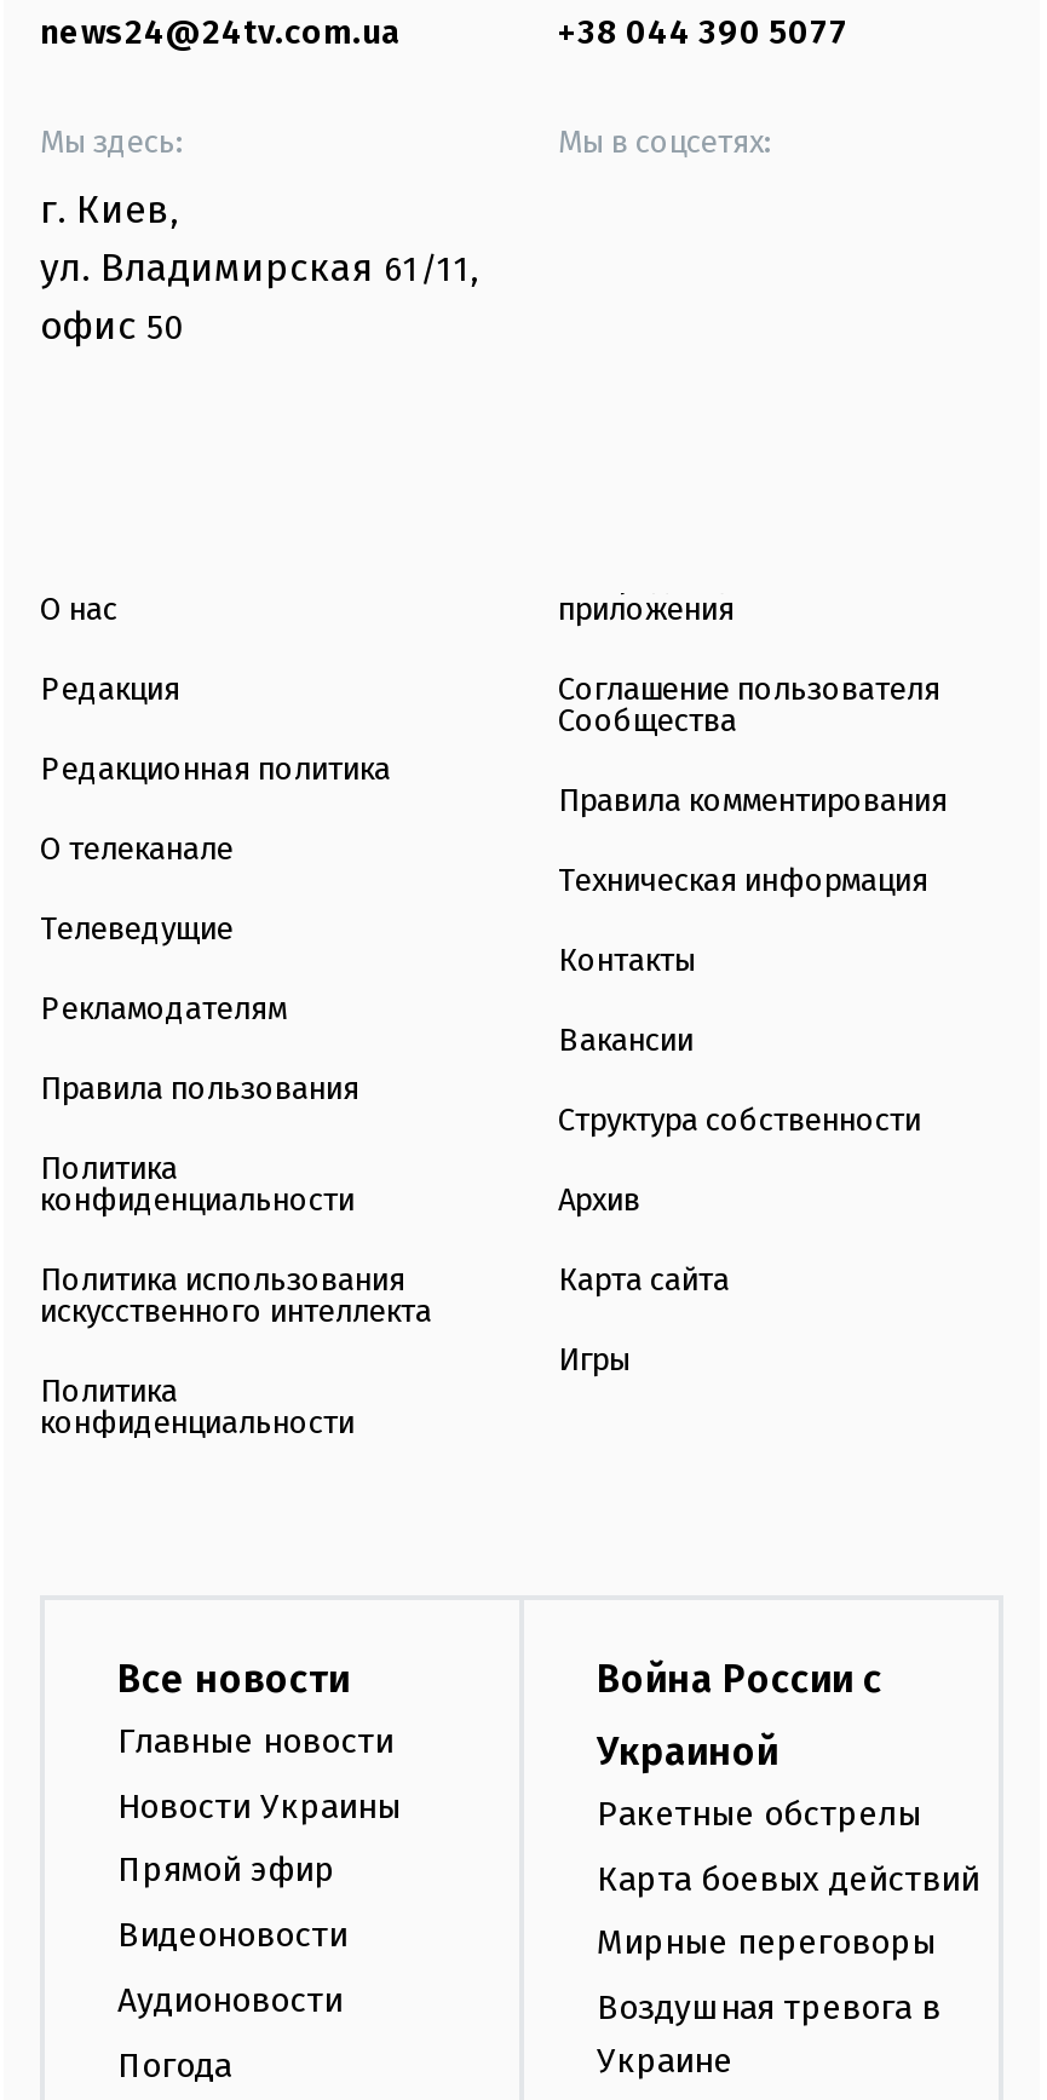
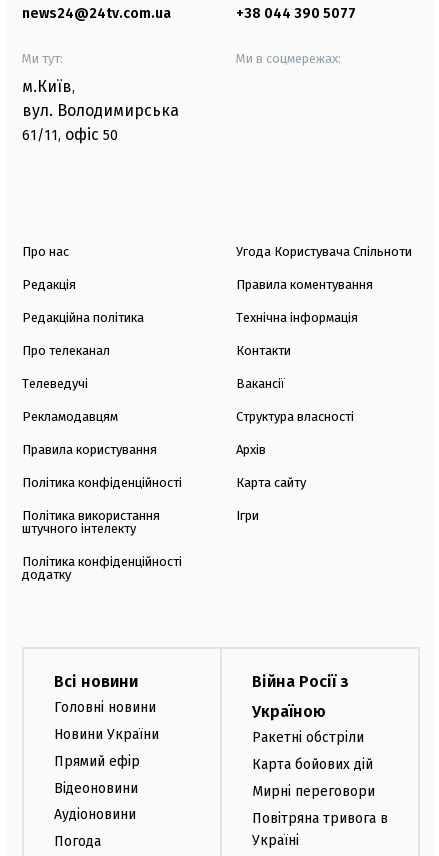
- Мы здесь:
- г. Киев,
- ул. Владимирская 61/11,
- офис 50
+ Ми тут:
+ м.Київ,
+ вул. Володимирська
+ 61/11, офіс 50

- Мы в соцсетях:
+ Ми в соцмережах:

- О нас
- Редакция
- Редакционная политика
- О телеканале
- Телеведущие
- Рекламодателям
- Правила пользования
- Политика
- конфиденциальности
- Политика использования
- искусственного интеллекта
- Политика
- конфиденциальности
+ Про нас
+ Редакція
+ Редакційна політика
+ Про телеканал
+ Телеведучі
+ Рекламодавцям
+ Правила користування
+ Політика конфіденційності
+ Політика використання
+ штучного інтелекту
+ Політика конфіденційності
+ додатку

- приложения
- Соглашение пользователя
- Сообщества
- Правила комментирования
- Техническая информация
- Контакты
- Вакансии
- Структура собственности
- Архив
- Карта сайта
- Игры
+ Угода Користувача Спільноти
+ Правила коментування
+ Технічна інформація
+ Контакти
+ Вакансії
+ Структура власності
+ Архів
+ Карта сайту
+ Ігри

- Все новости
- Главные новости
- Новости Украины
- Прямой эфир
- Видеоновости
- Аудионовости
+ Всі новини
+ Головні новини
+ Новини України
+ Прямий ефір
+ Відеоновини
+ Аудіоновини

- Война России с
+ Війна Росії з

- Украиной
- Ракетные обстрелы
+ Україною
+ Ракетні обстріли

- Карта боевых действий
+ Карта бойових дій

- Мирные переговоры
+ Мирні переговори

- Воздушная тревога в
- Украине
+ Повітряна тривога в
+ Україні
